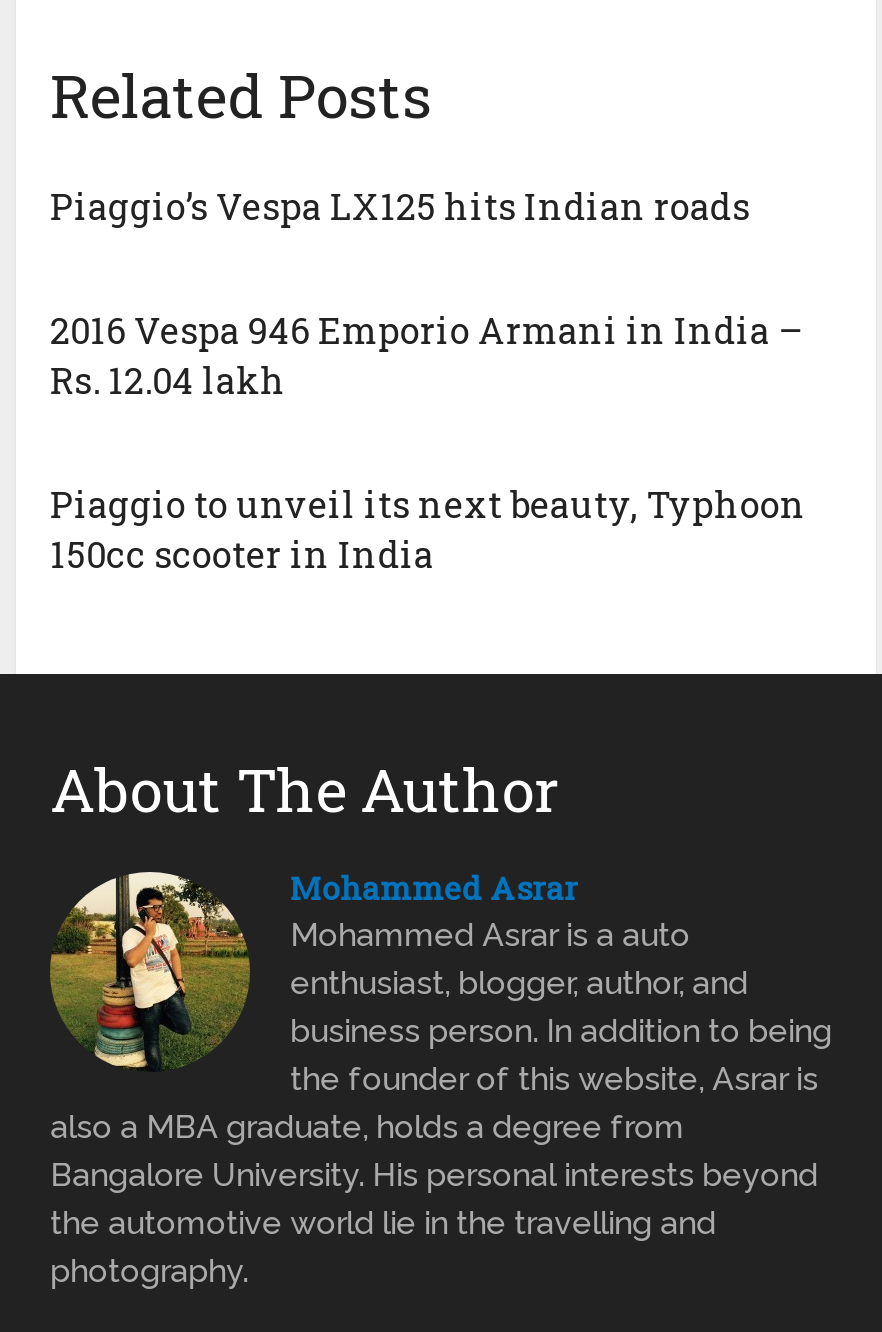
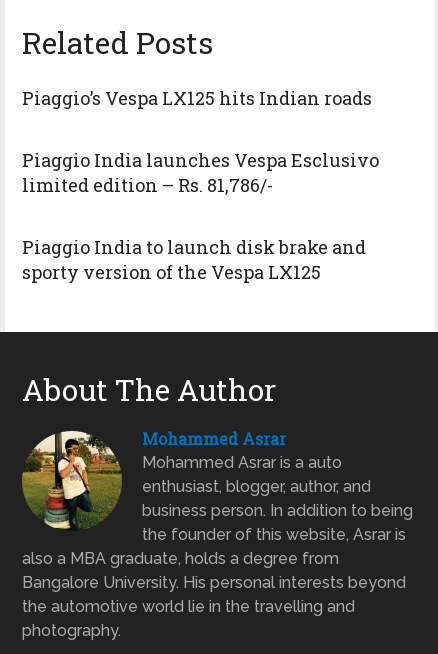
- 2016 Vespa 946 Emporio Armani in India –
- Rs. 12.04 lakh
+ Piaggio India launches Vespa Esclusivo
+ limited edition – Rs. 81,786/-

- Piaggio to unveil its next beauty, Typhoon
- 150cc scooter in India
+ Piaggio India to launch disk brake and
+ sporty version of the Vespa LX125
